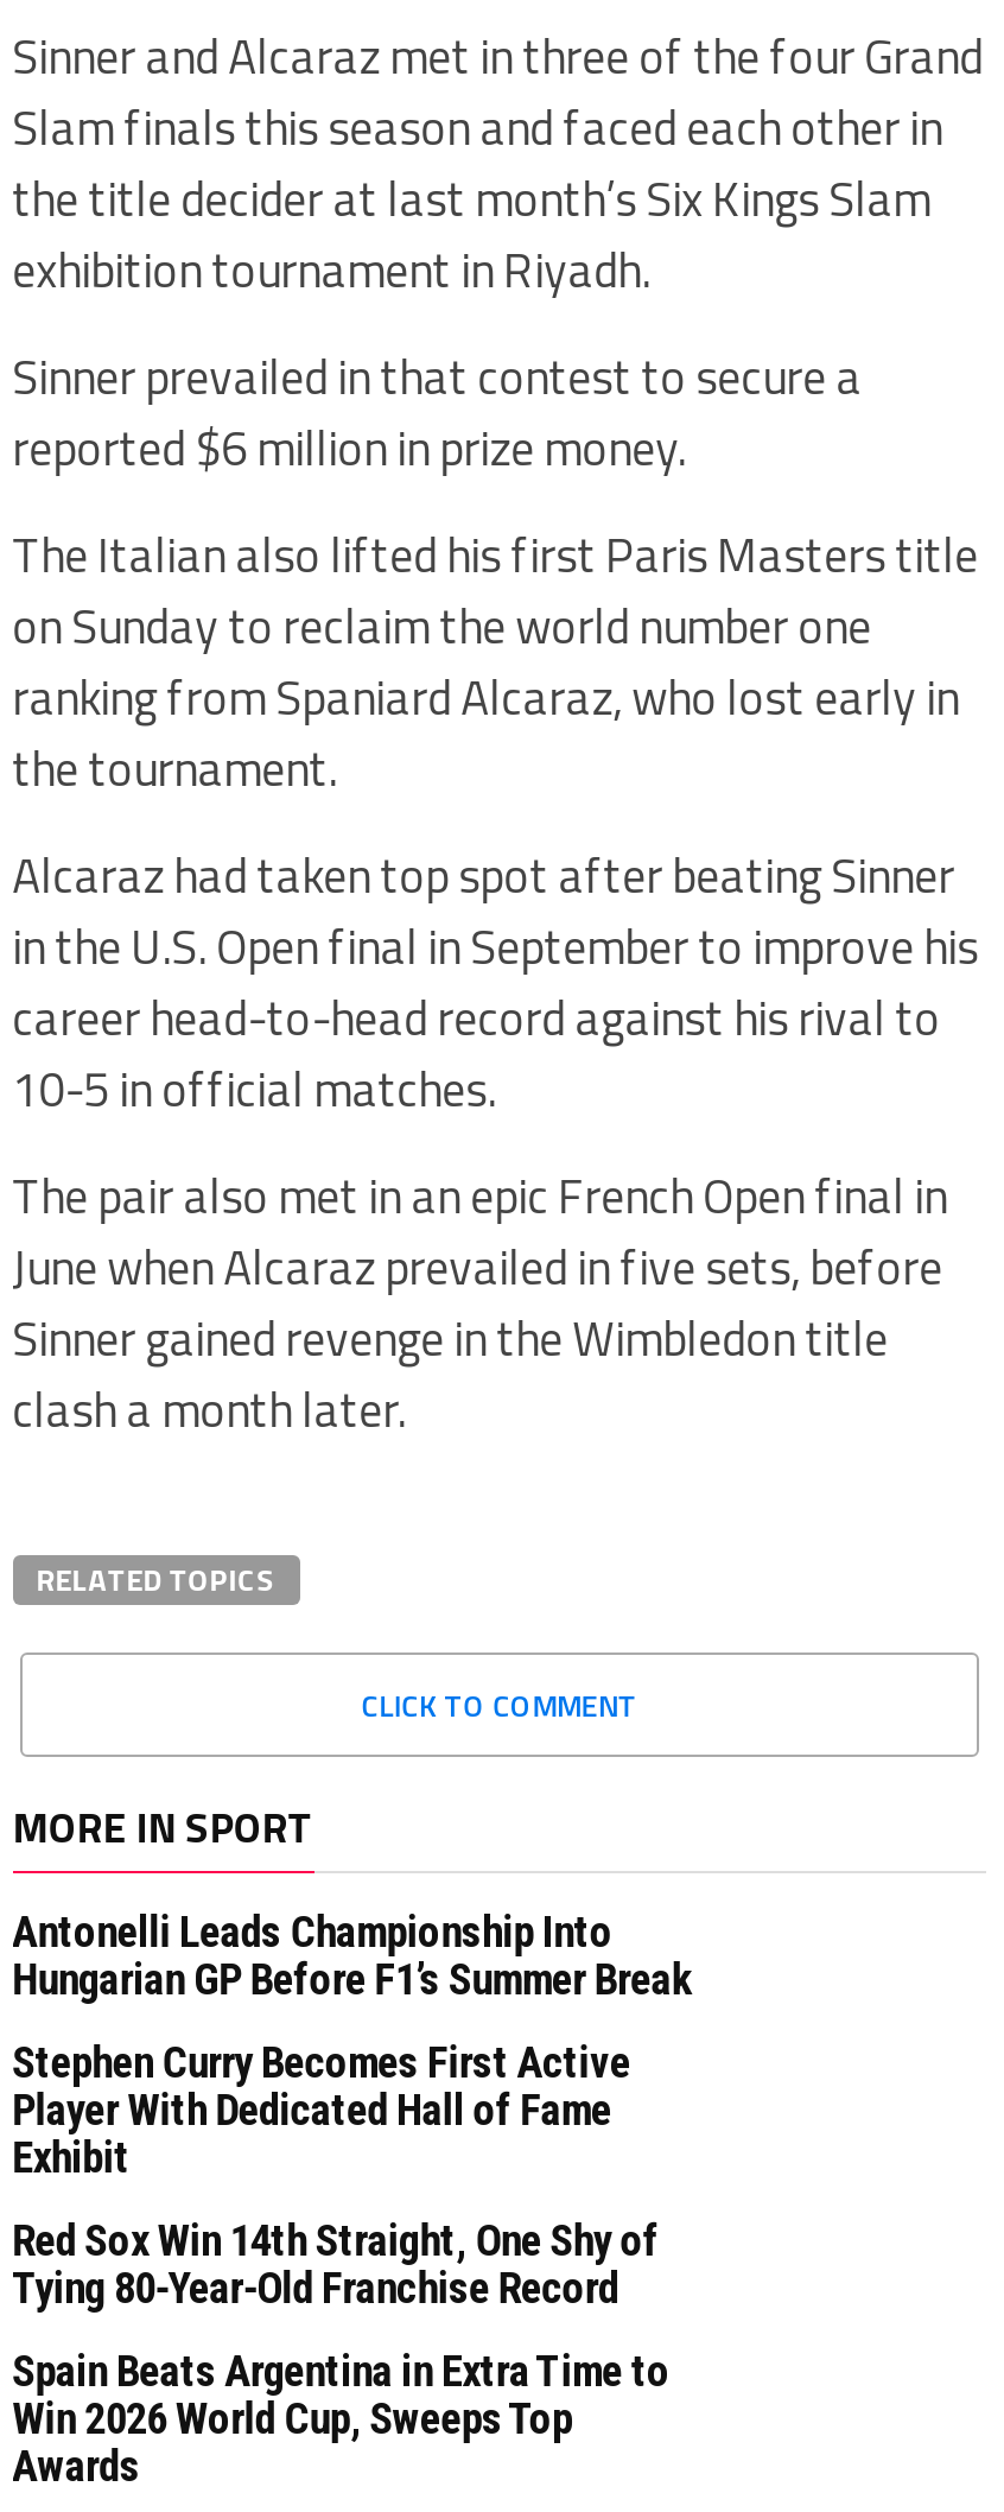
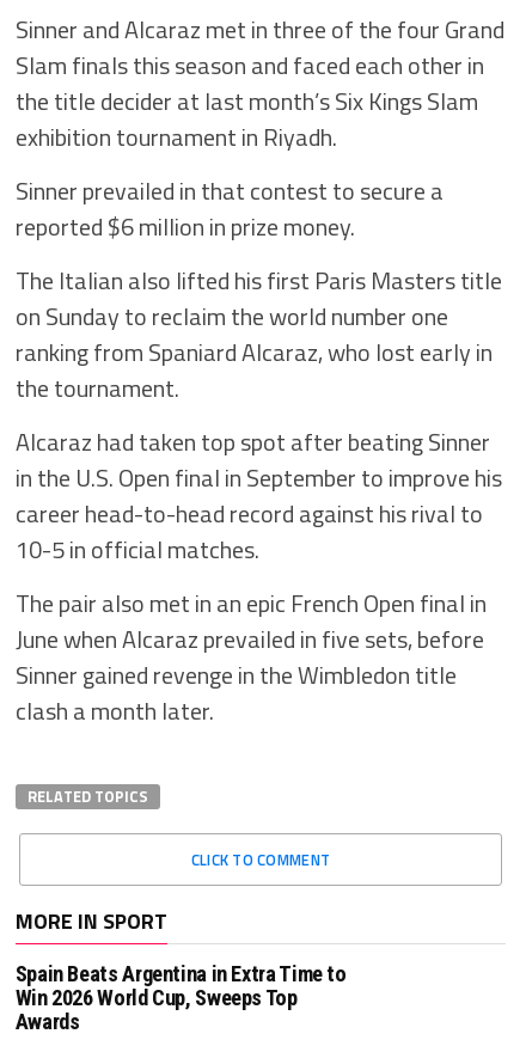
- Antonelli Leads Championship Into
- Hungarian GP Before F1’s Summer Break
- Stephen Curry Becomes First Active
- Player With Dedicated Hall of Fame
- Exhibit
- Red Sox Win 14th Straight, One Shy of
- Tying 80-Year-Old Franchise Record
